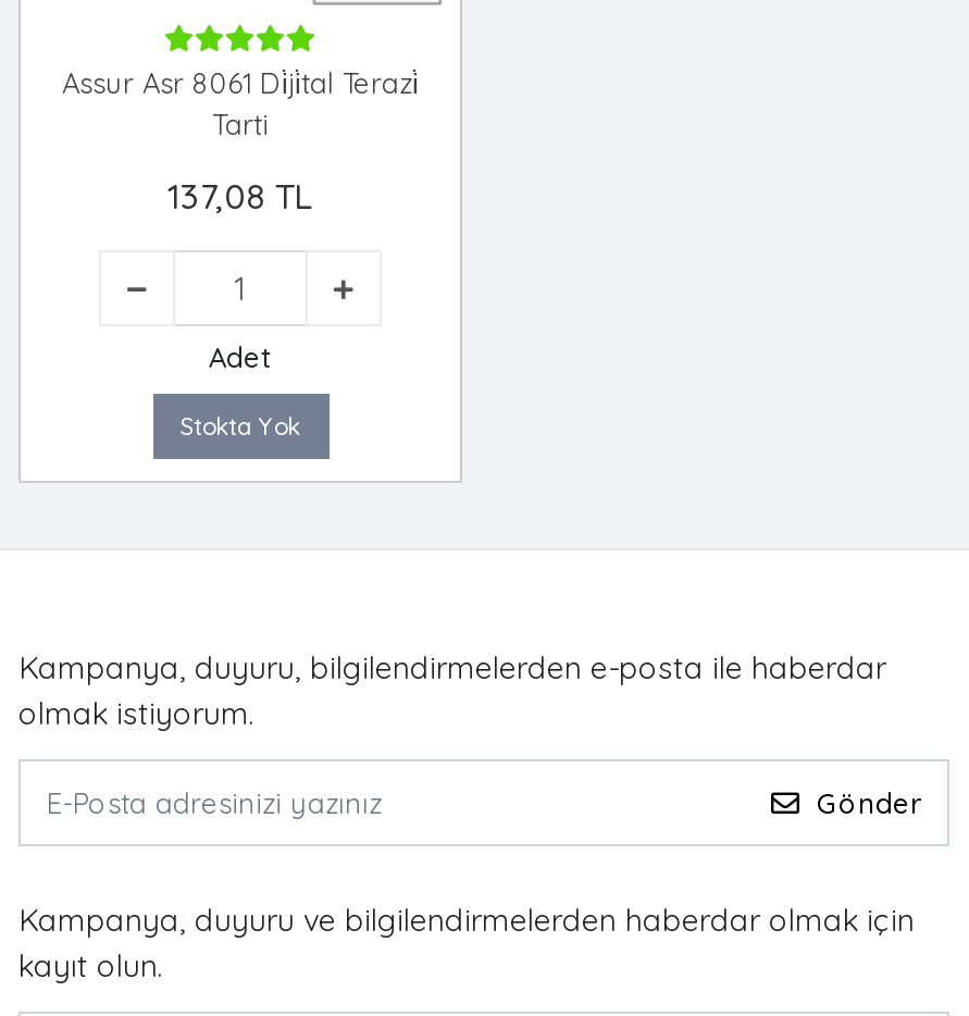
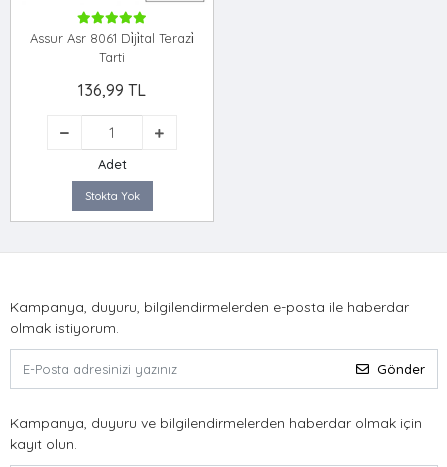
- 137,08 TL
+ 136,99 TL
